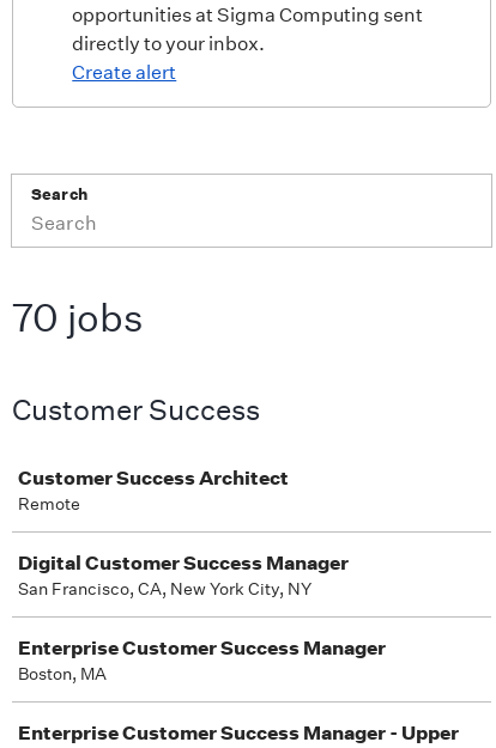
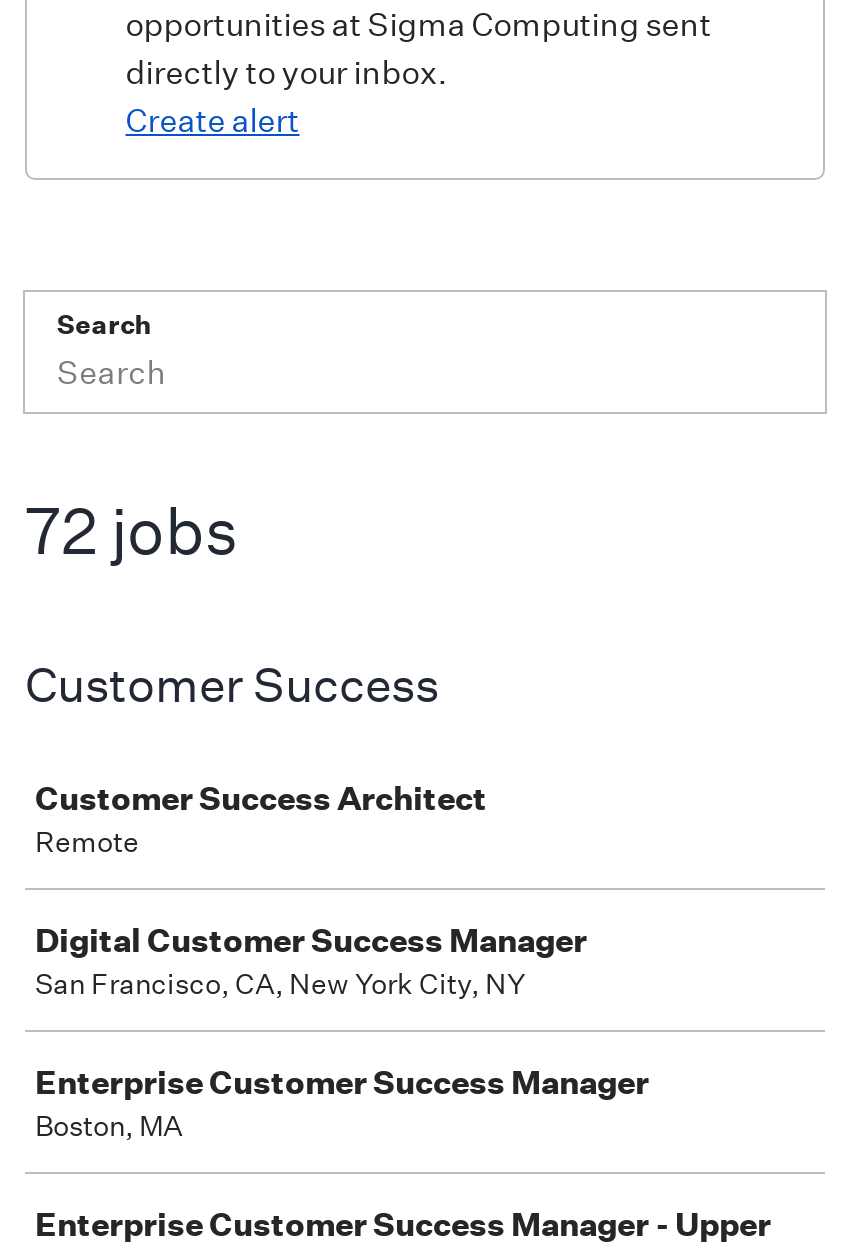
- 70 jobs
+ 72 jobs
